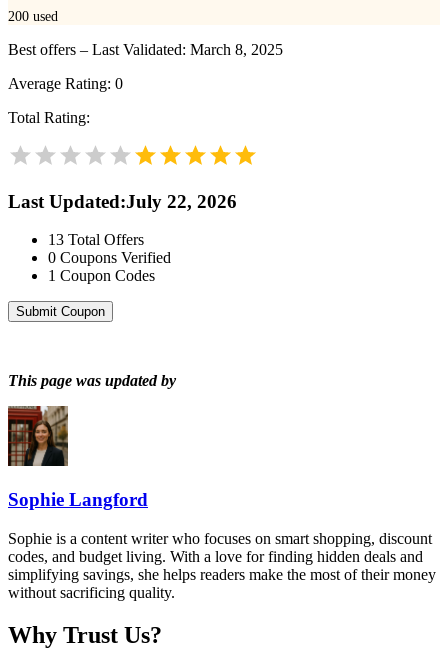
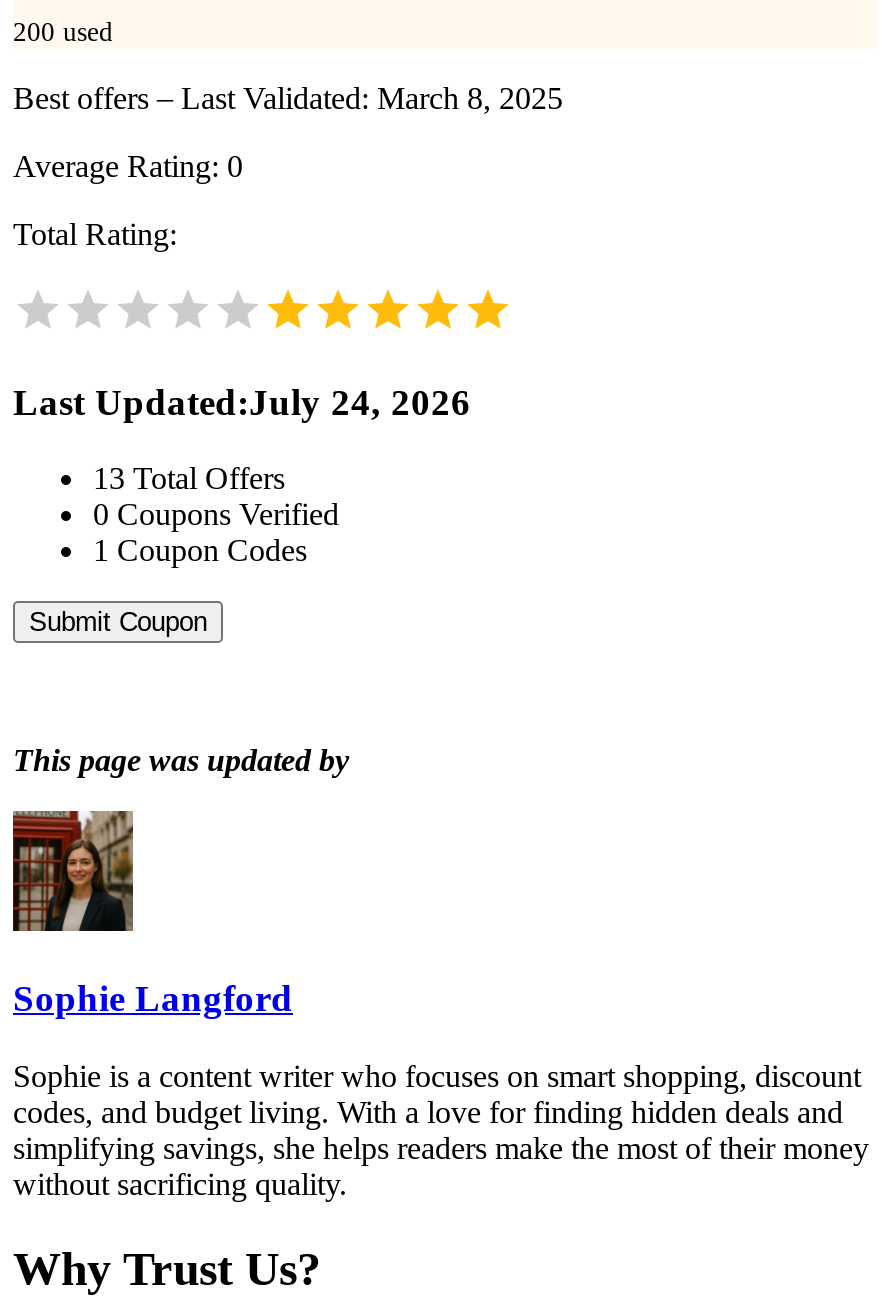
- Last Updated:July 22, 2026
+ Last Updated:July 24, 2026
